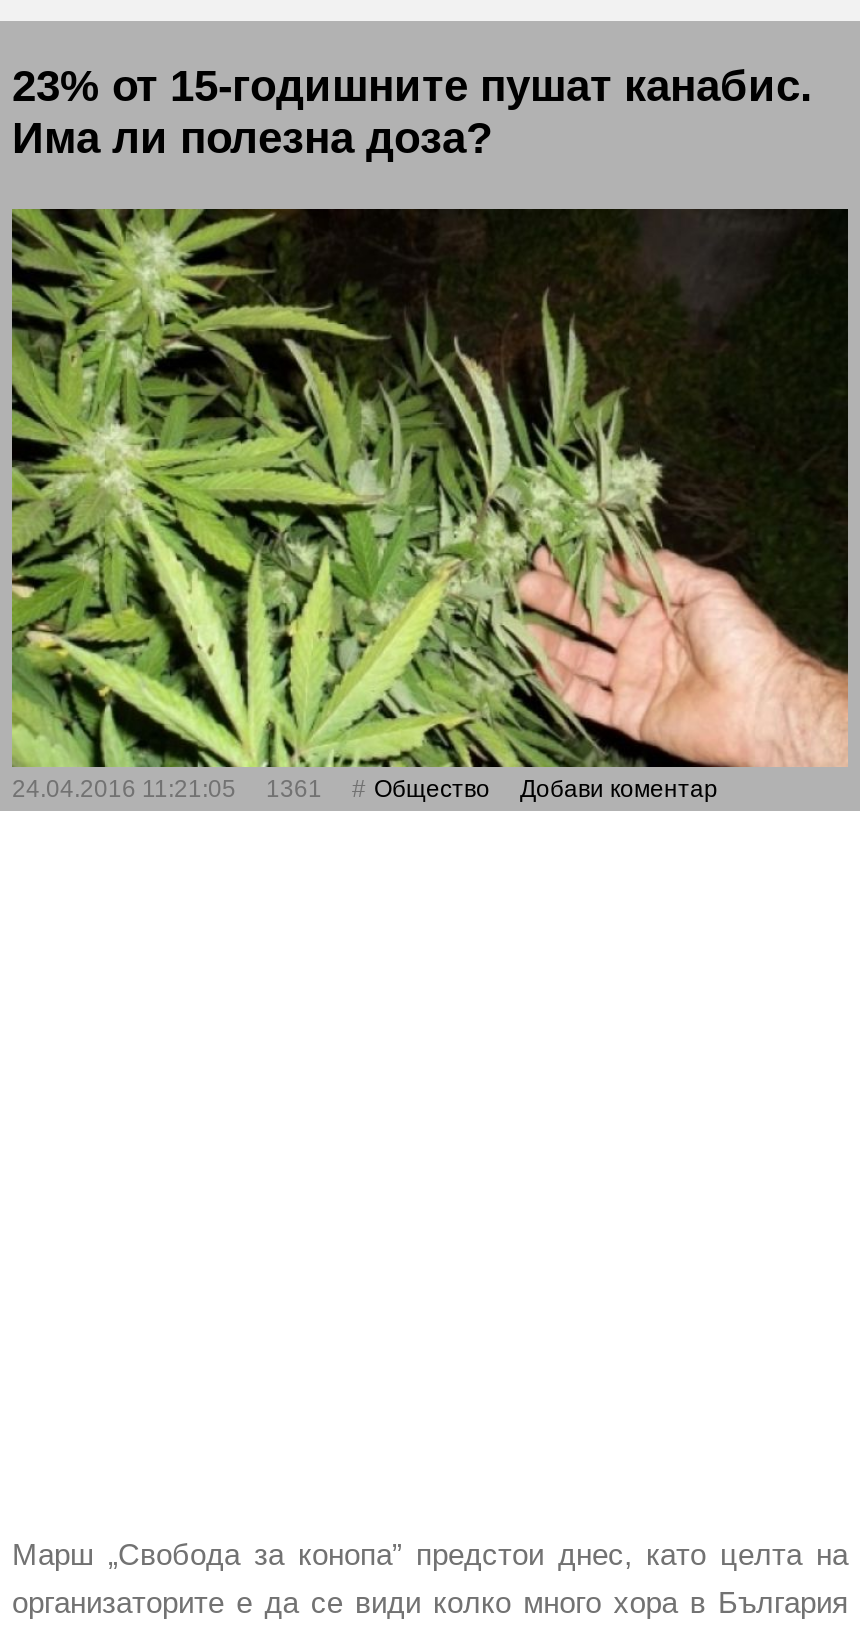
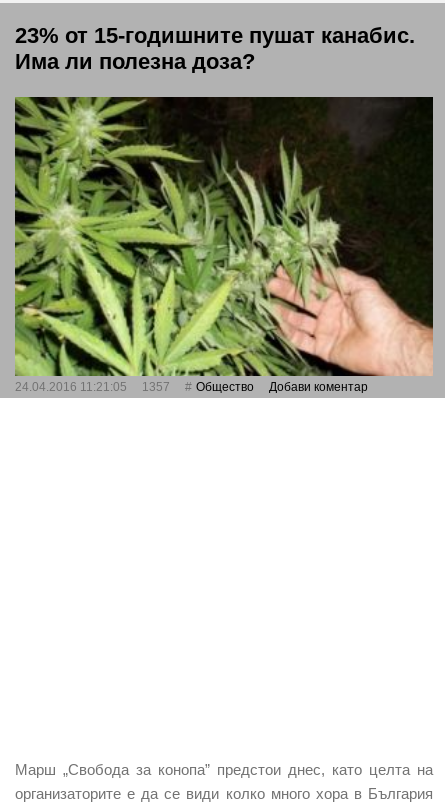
- 24.04.2016 11:21:05 1361 Общество Добави коментар
+ 24.04.2016 11:21:05 1357 Общество Добави коментар
